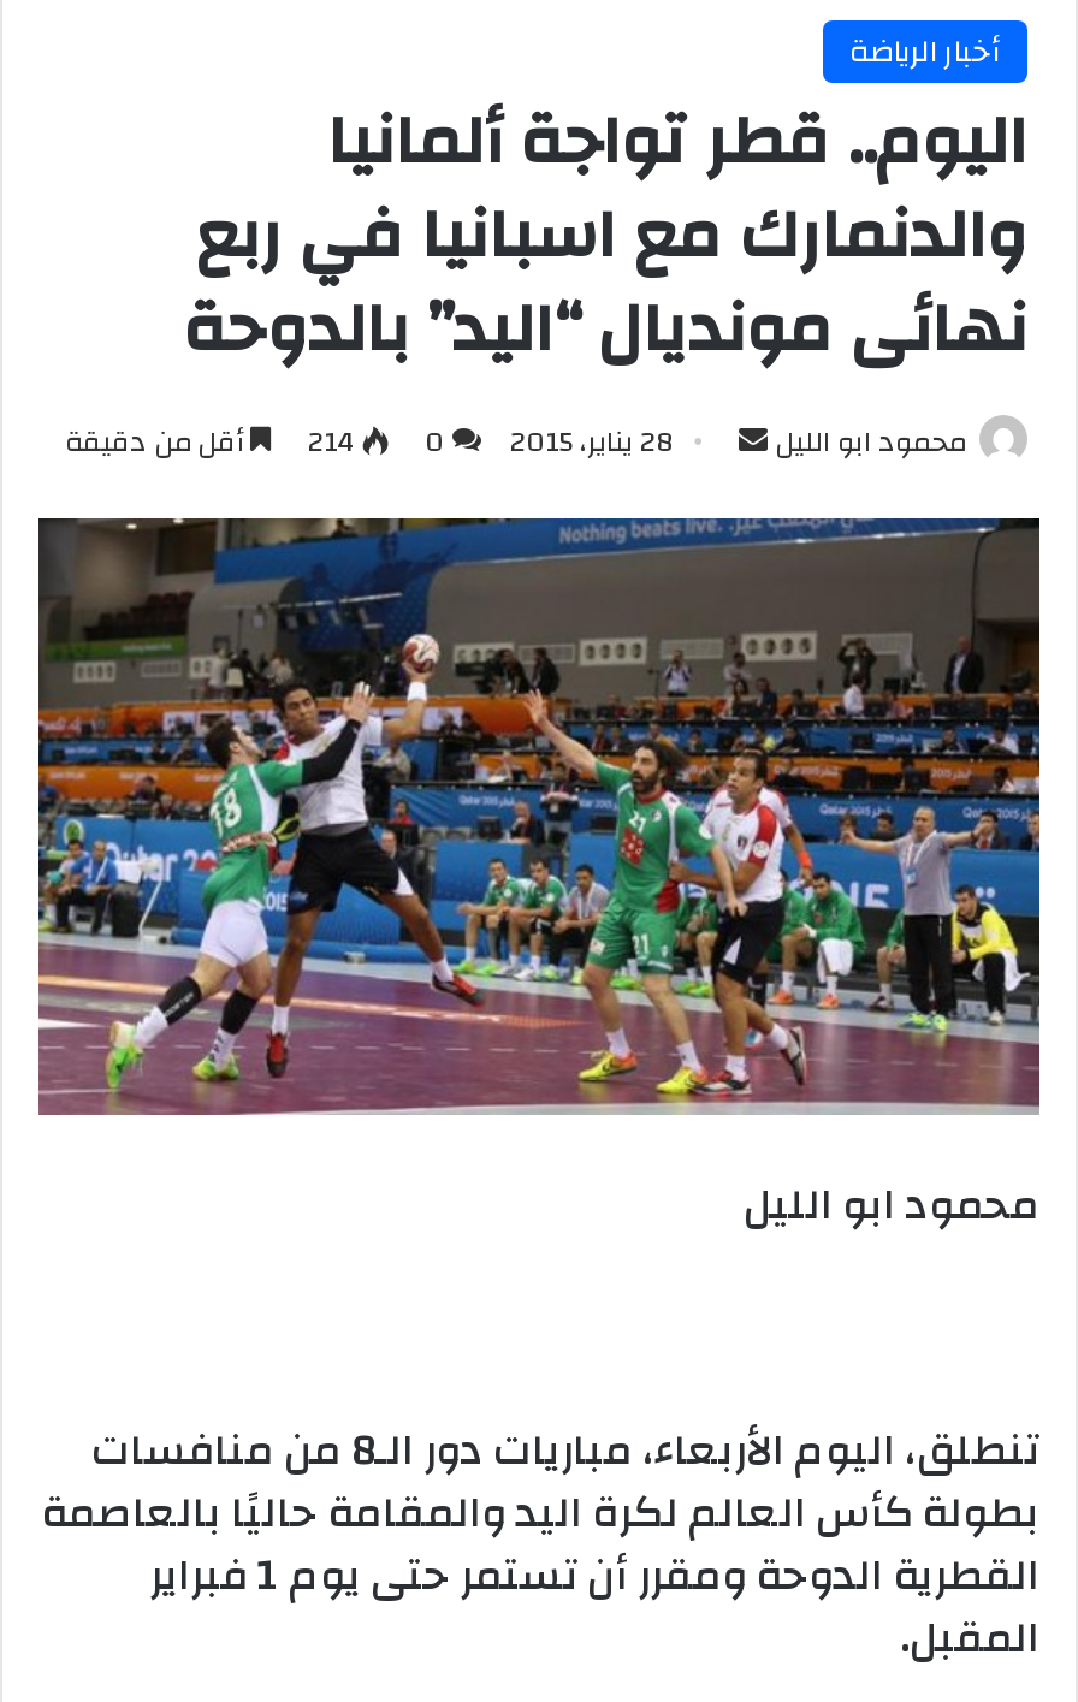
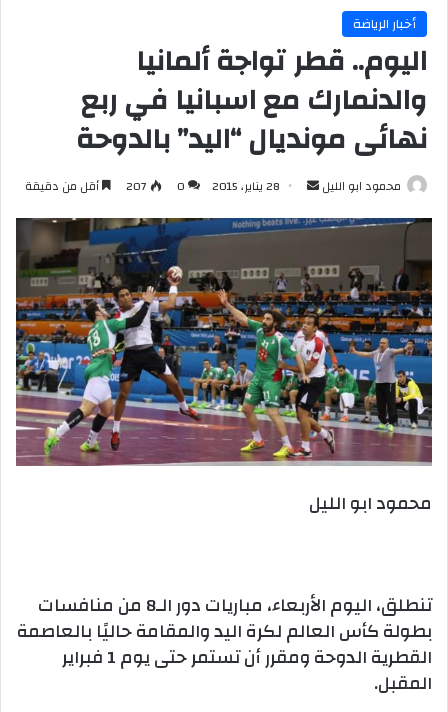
- 0 214 أقل من دقيقة
+ 0 207 أقل من دقيقة
